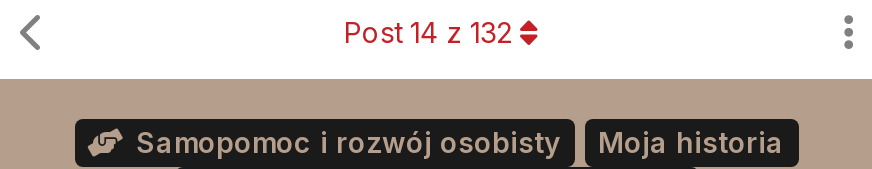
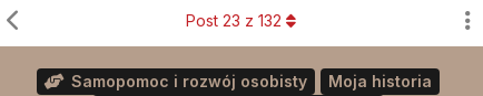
- Post 14 z 132
+ Post 23 z 132
